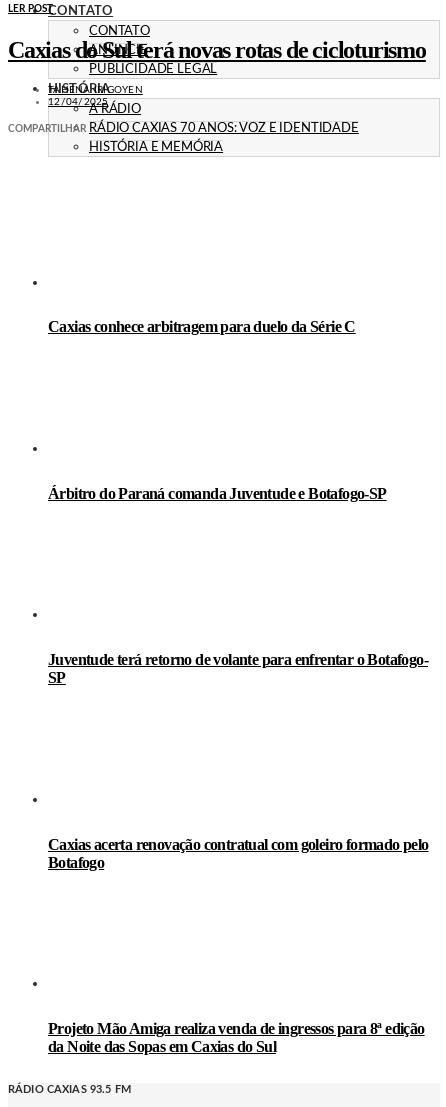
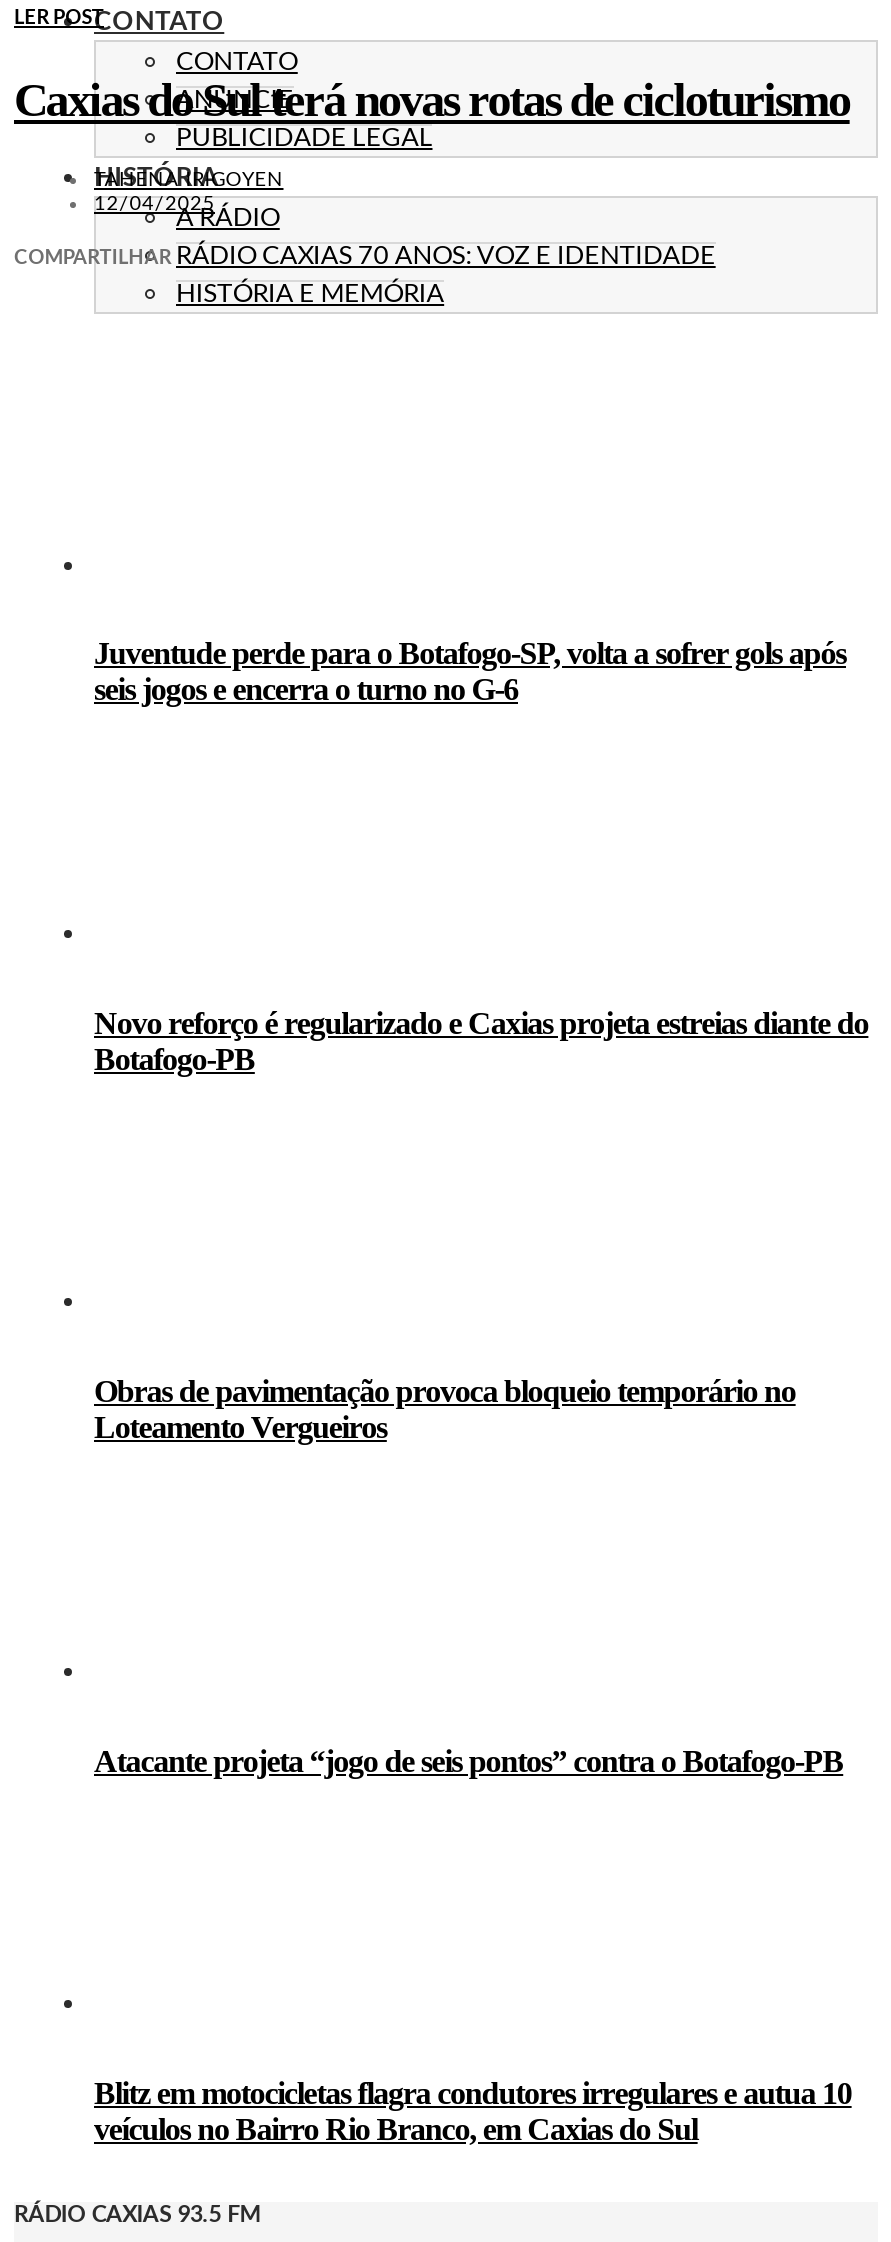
- Caxias conhece arbitragem para duelo da Série C
+ Juventude perde para o Botafogo-SP, volta a sofrer gols após
+ seis jogos e encerra o turno no G-6

- Árbitro do Paraná comanda Juventude e Botafogo-SP
+ Novo reforço é regularizado e Caxias projeta estreias diante do
+ Botafogo-PB

- Juventude terá retorno de volante para enfrentar o Botafogo-
- SP
+ Obras de pavimentação provoca bloqueio temporário no
+ Loteamento Vergueiros

- Caxias acerta renovação contratual com goleiro formado pelo
- Botafogo
+ Atacante projeta “jogo de seis pontos” contra o Botafogo-PB

- Projeto Mão Amiga realiza venda de ingressos para 8ª edição
- da Noite das Sopas em Caxias do Sul
+ Blitz em motocicletas flagra condutores irregulares e autua 10
+ veículos no Bairro Rio Branco, em Caxias do Sul
